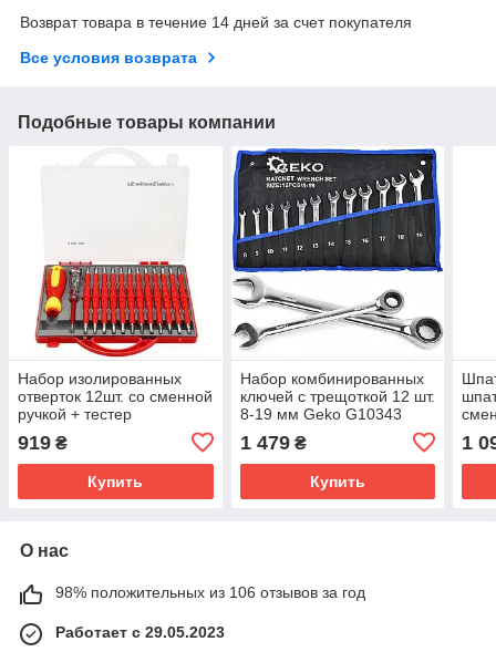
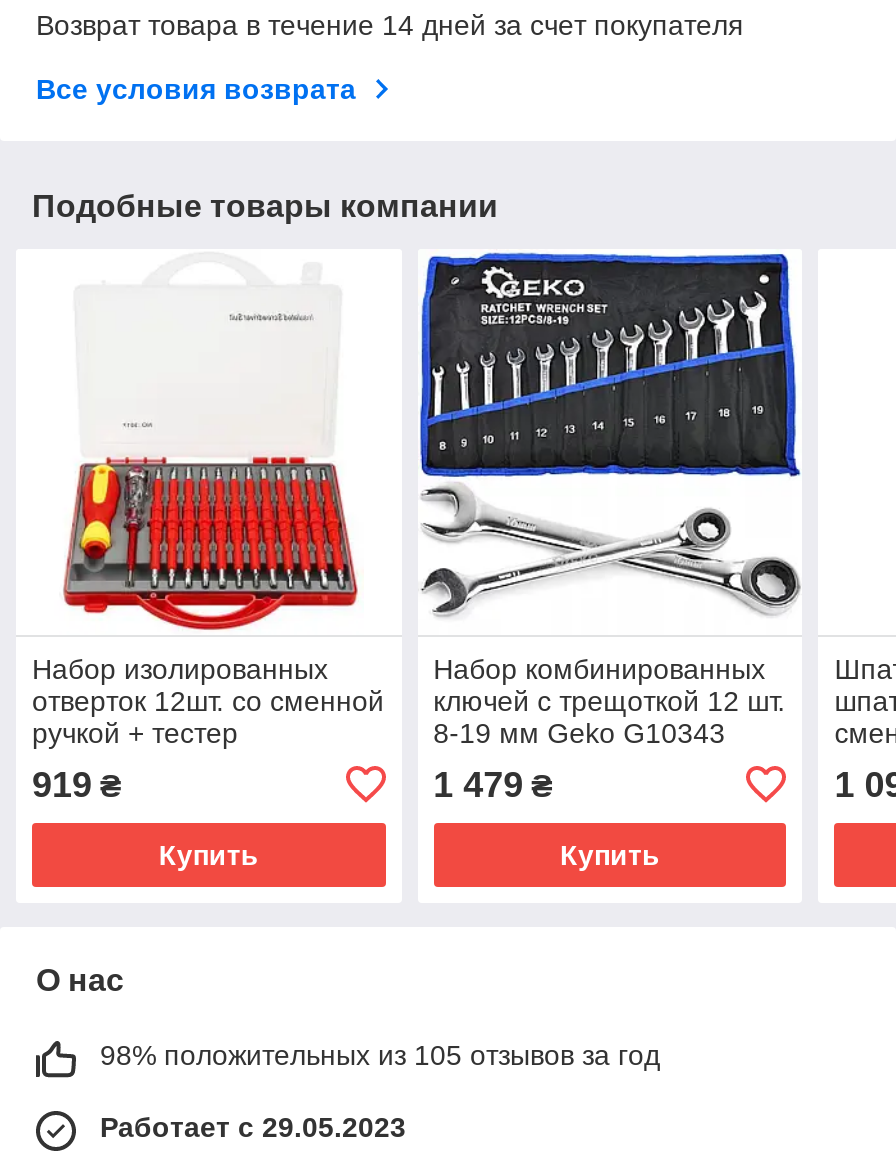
- 98% положительных из 106 отзывов за год
+ 98% положительных из 105 отзывов за год
